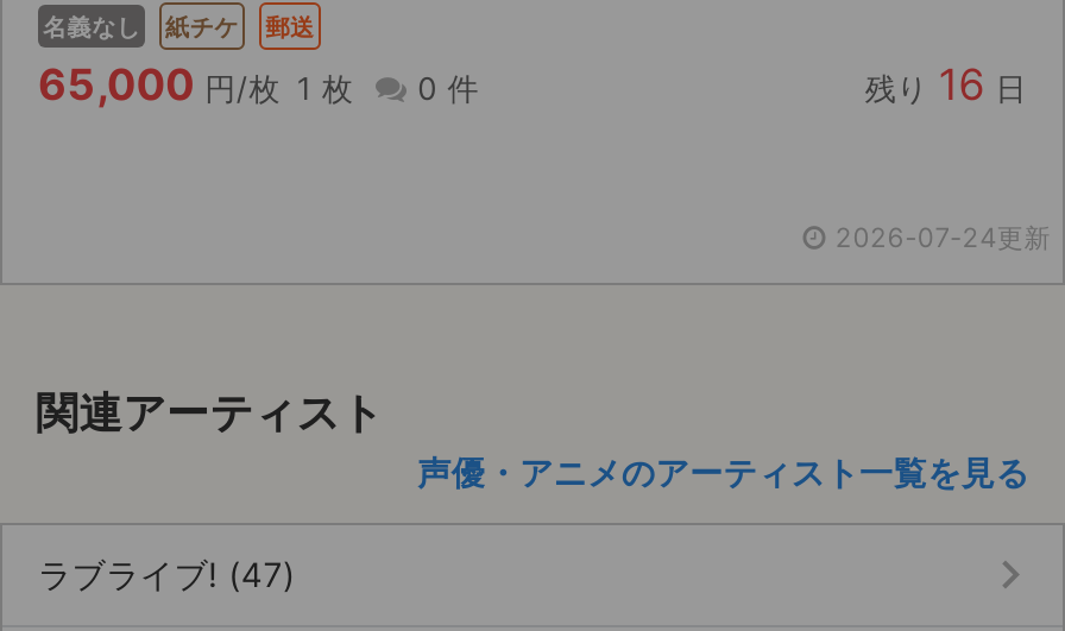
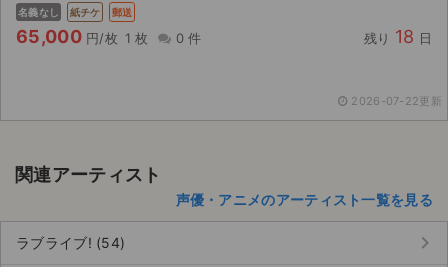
- 残り 16 日
+ 残り 18 日

- 2026-07-24更新
+ 2026-07-22更新

- ラブライブ! (47)
+ ラブライブ! (54)
